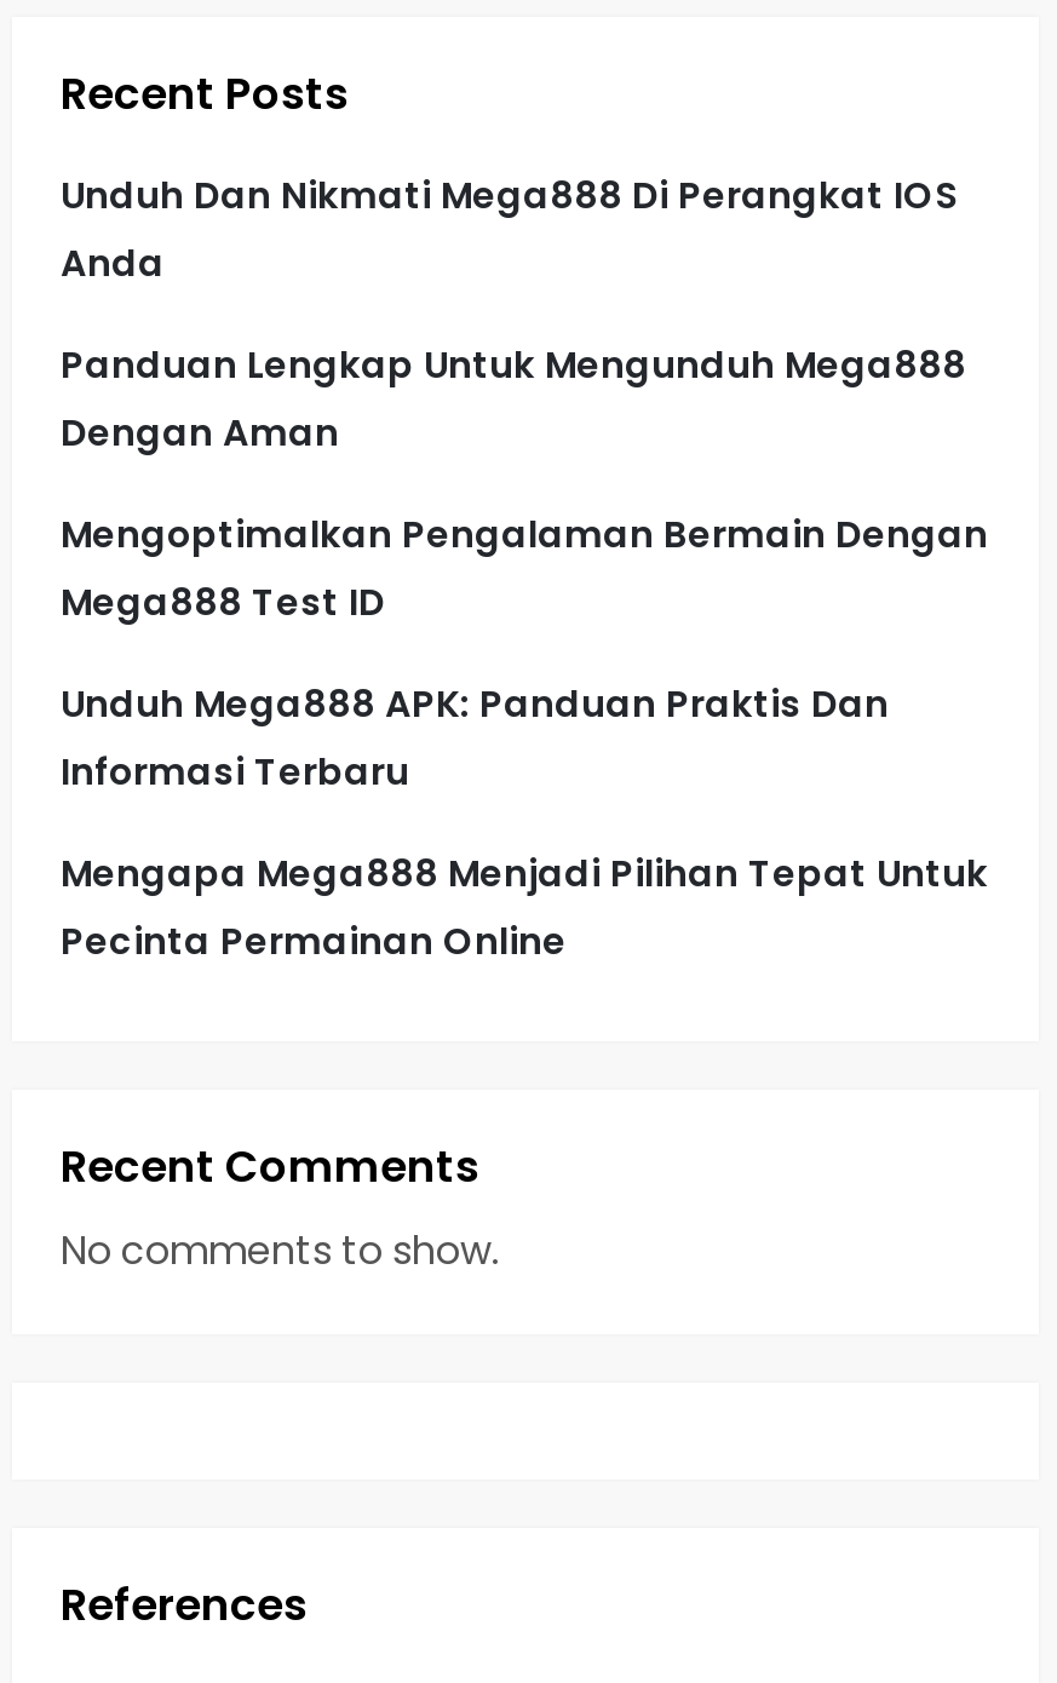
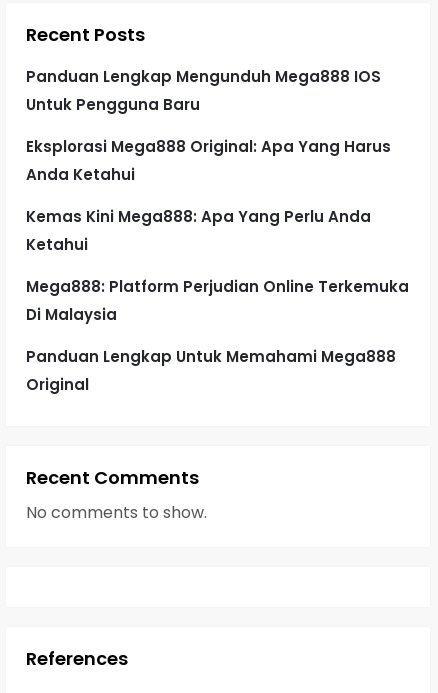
- Unduh Dan Nikmati Mega888 Di Perangkat IOS
- Anda
+ Panduan Lengkap Mengunduh Mega888 IOS
+ Untuk Pengguna Baru

- Panduan Lengkap Untuk Mengunduh Mega888
- Dengan Aman
+ Eksplorasi Mega888 Original: Apa Yang Harus
+ Anda Ketahui

- Mengoptimalkan Pengalaman Bermain Dengan
- Mega888 Test ID
+ Kemas Kini Mega888: Apa Yang Perlu Anda
+ Ketahui

- Unduh Mega888 APK: Panduan Praktis Dan
- Informasi Terbaru
+ Mega888: Platform Perjudian Online Terkemuka
+ Di Malaysia

- Mengapa Mega888 Menjadi Pilihan Tepat Untuk
- Pecinta Permainan Online
+ Panduan Lengkap Untuk Memahami Mega888
+ Original
